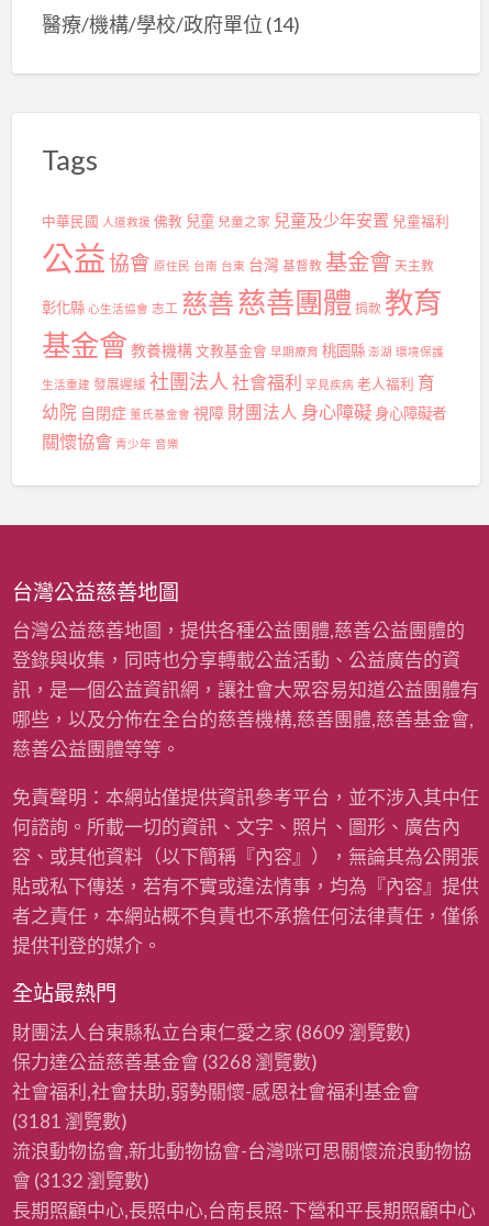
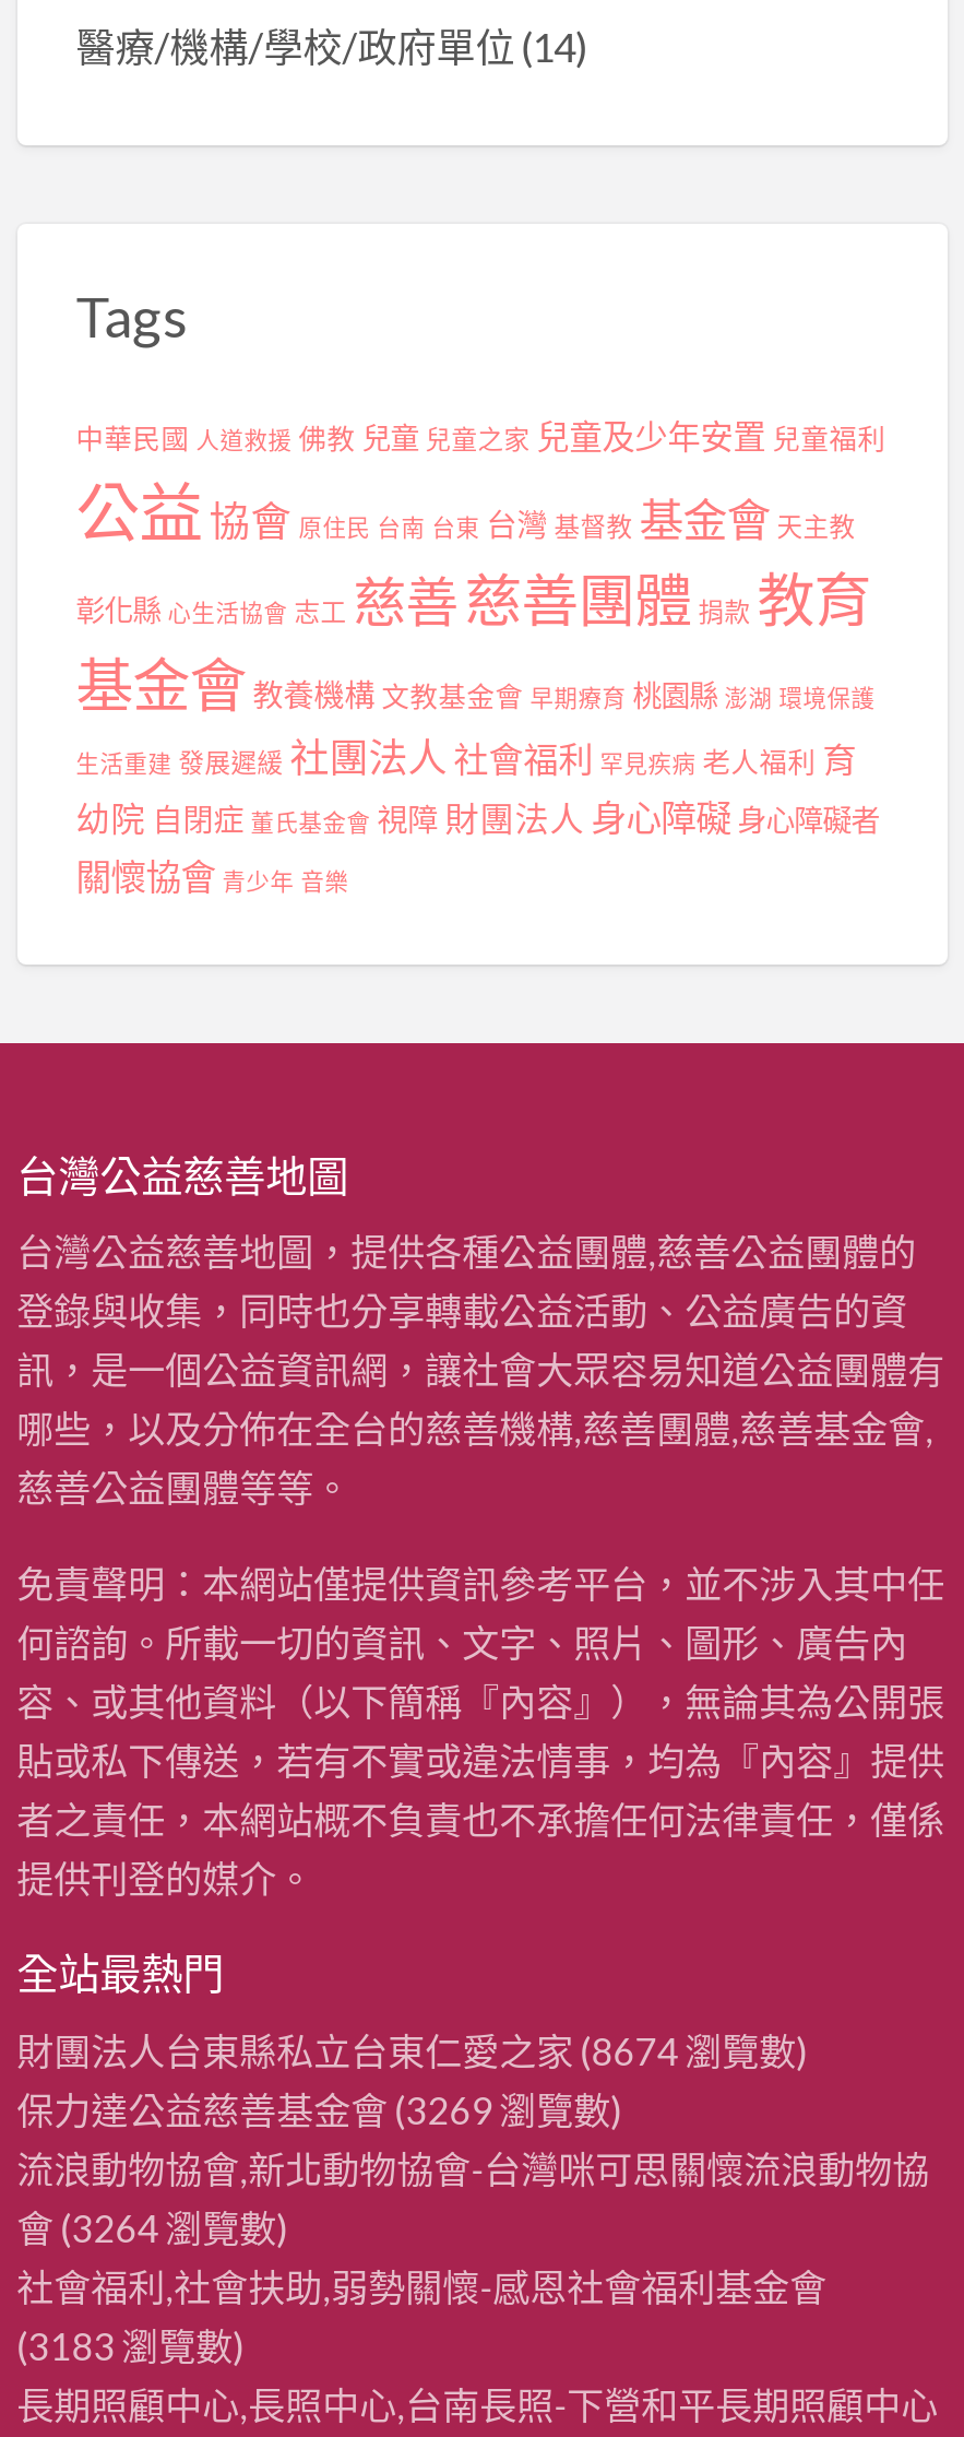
- 財團法人台東縣私立台東仁愛之家(8609 瀏覽數)
- 保力達公益慈善基金會(3268 瀏覽數)
+ 財團法人台東縣私立台東仁愛之家(8674 瀏覽數)
+ 保力達公益慈善基金會(3269 瀏覽數)
+ 會(3264 瀏覽數)

moved down: 社會福利,社會扶助,弱勢關懷-感恩社會福利基金會

- (3181 瀏覽數)
- 會(3132 瀏覽數)
+ (3183 瀏覽數)

moved up: 流浪動物協會,新北動物協會-台灣咪可思關懷流浪動物協
